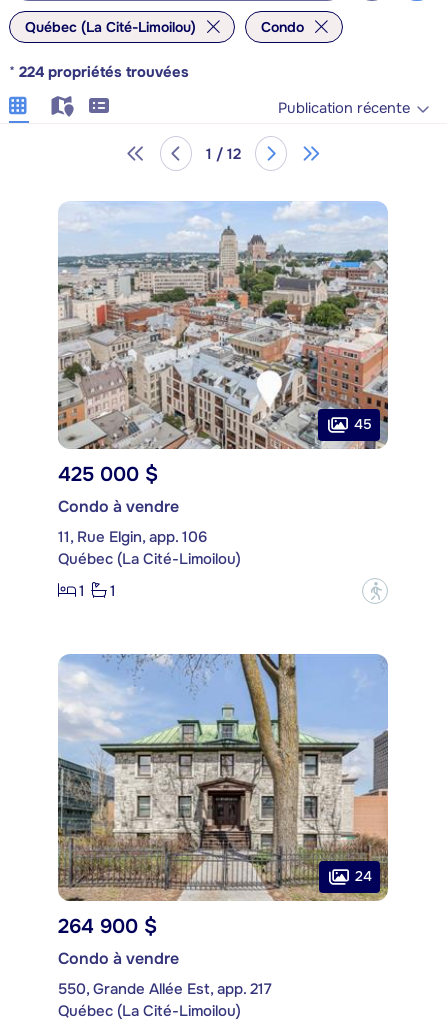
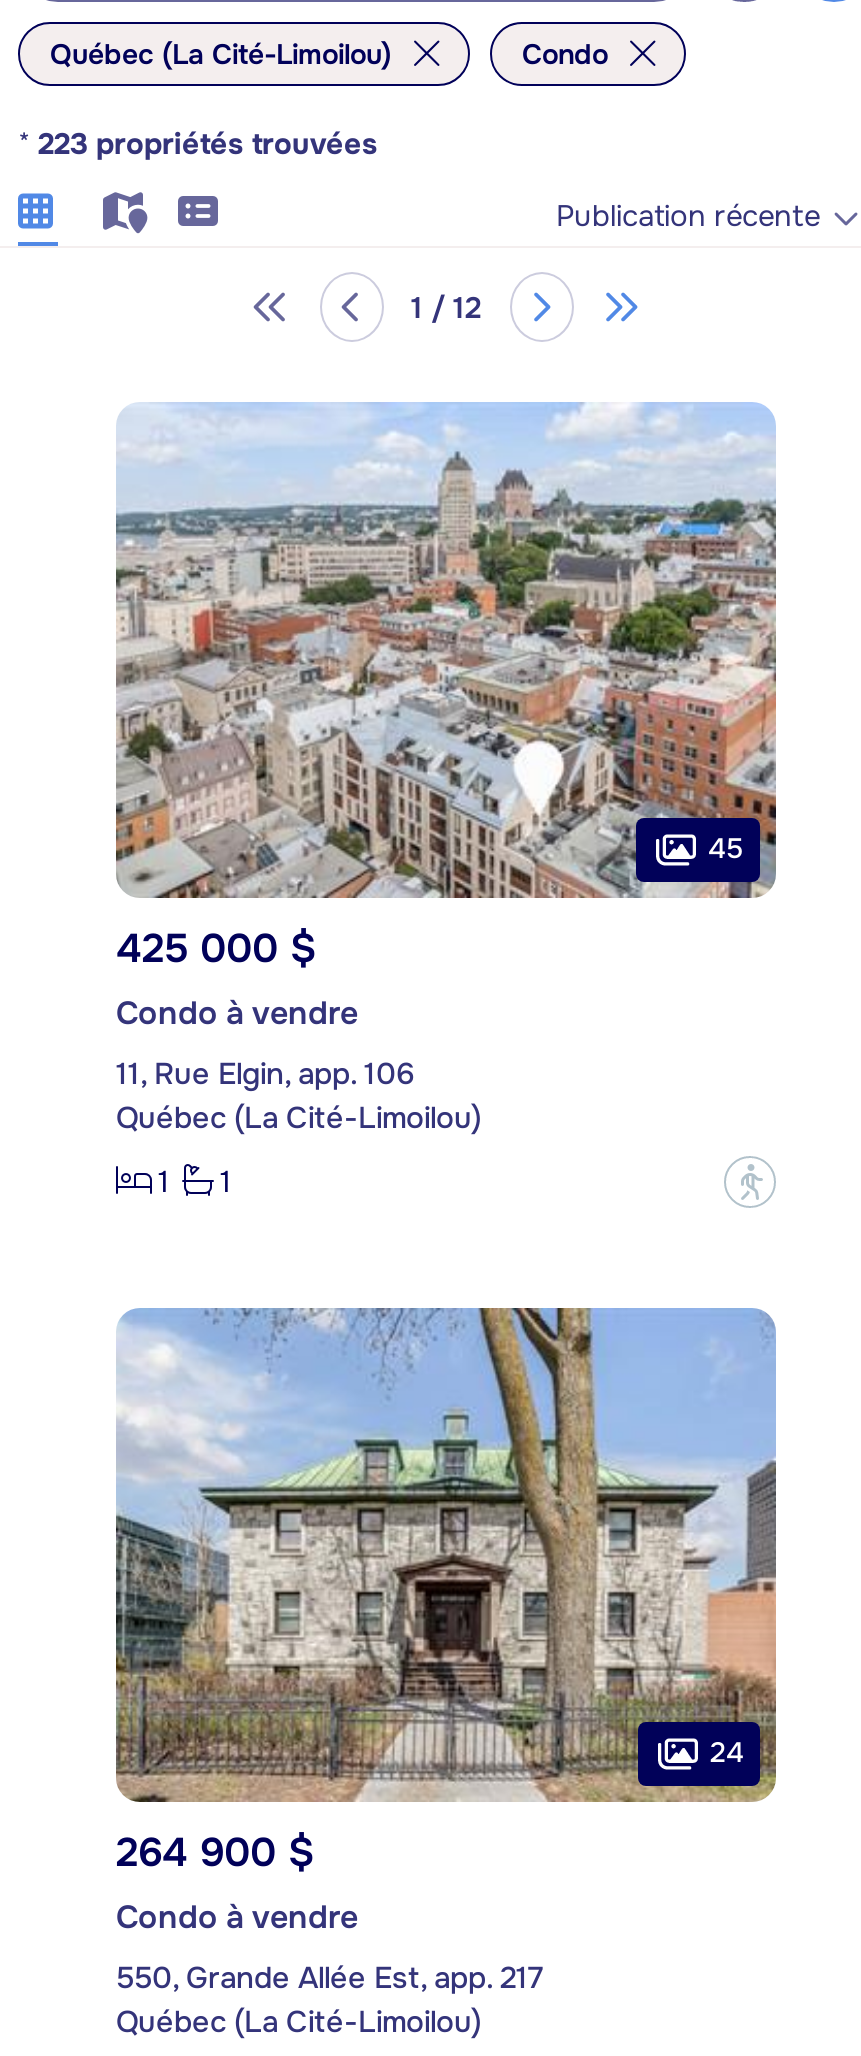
- * 224 propriétés trouvées
+ * 223 propriétés trouvées
